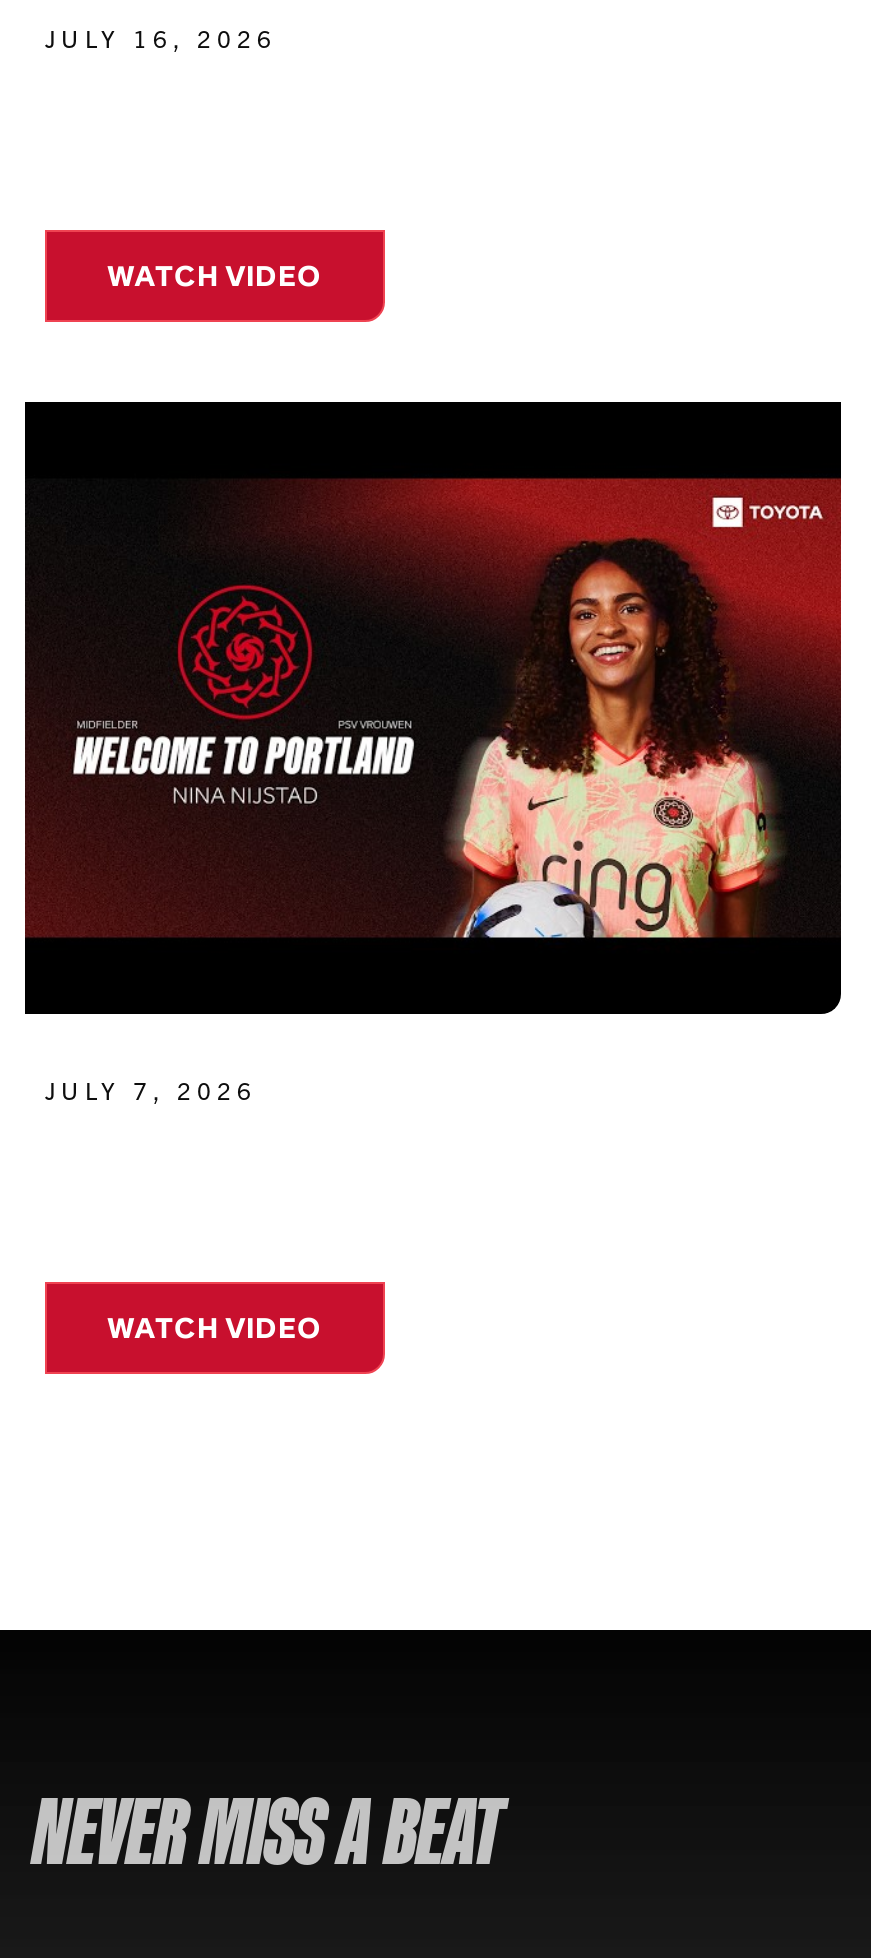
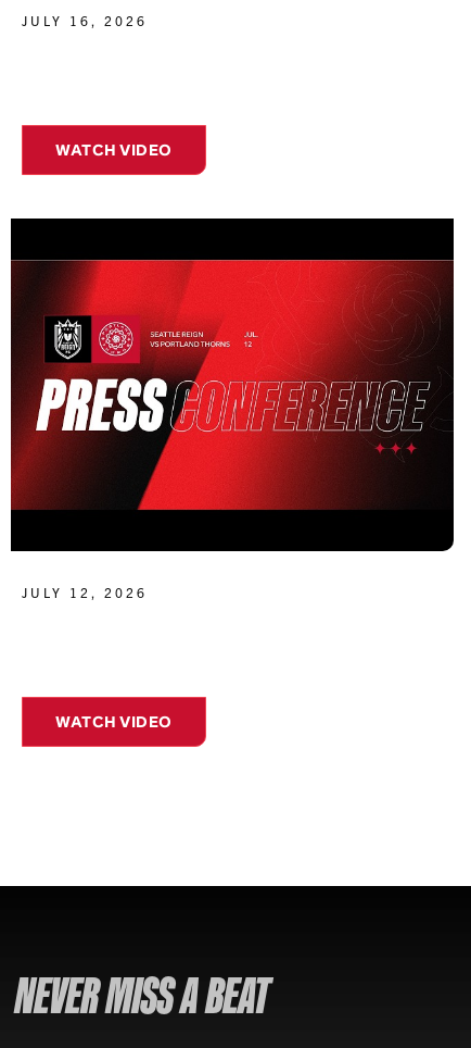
- [image]
+ [image]

- JULY 7, 2026
+ JULY 12, 2026
